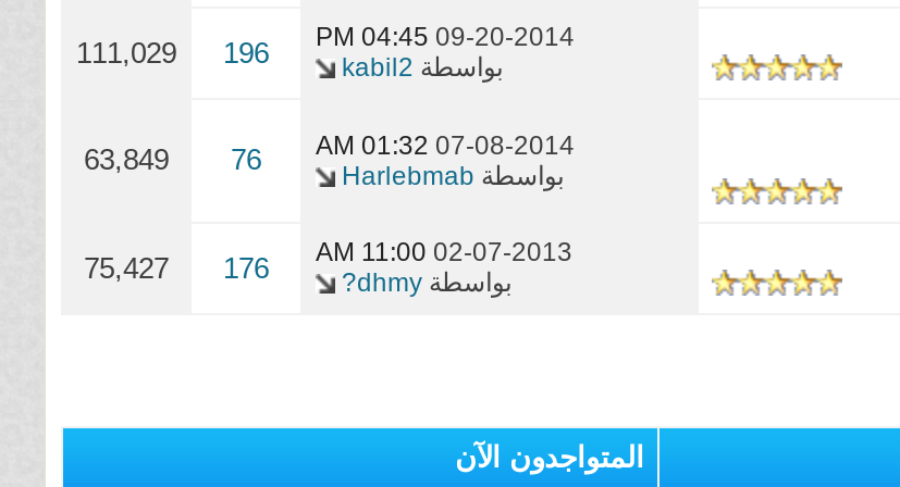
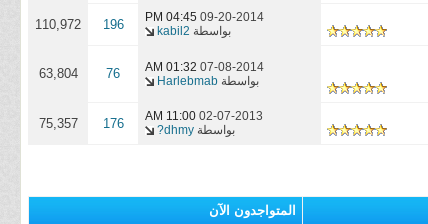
- 111,029 196
+ 110,972 196

- 63,849 76
+ 63,804 76

- 75,427 176
+ 75,357 176
